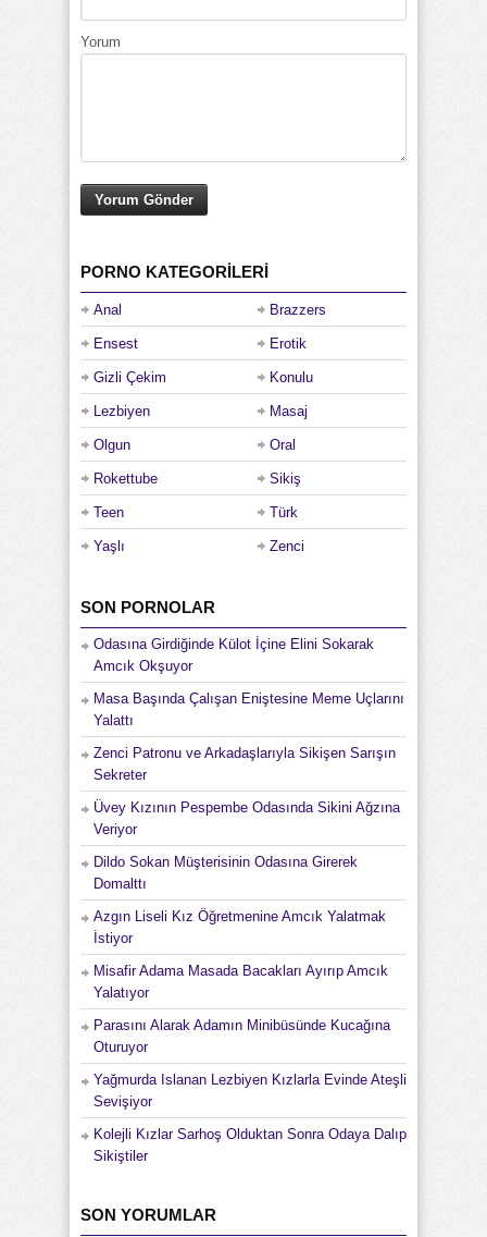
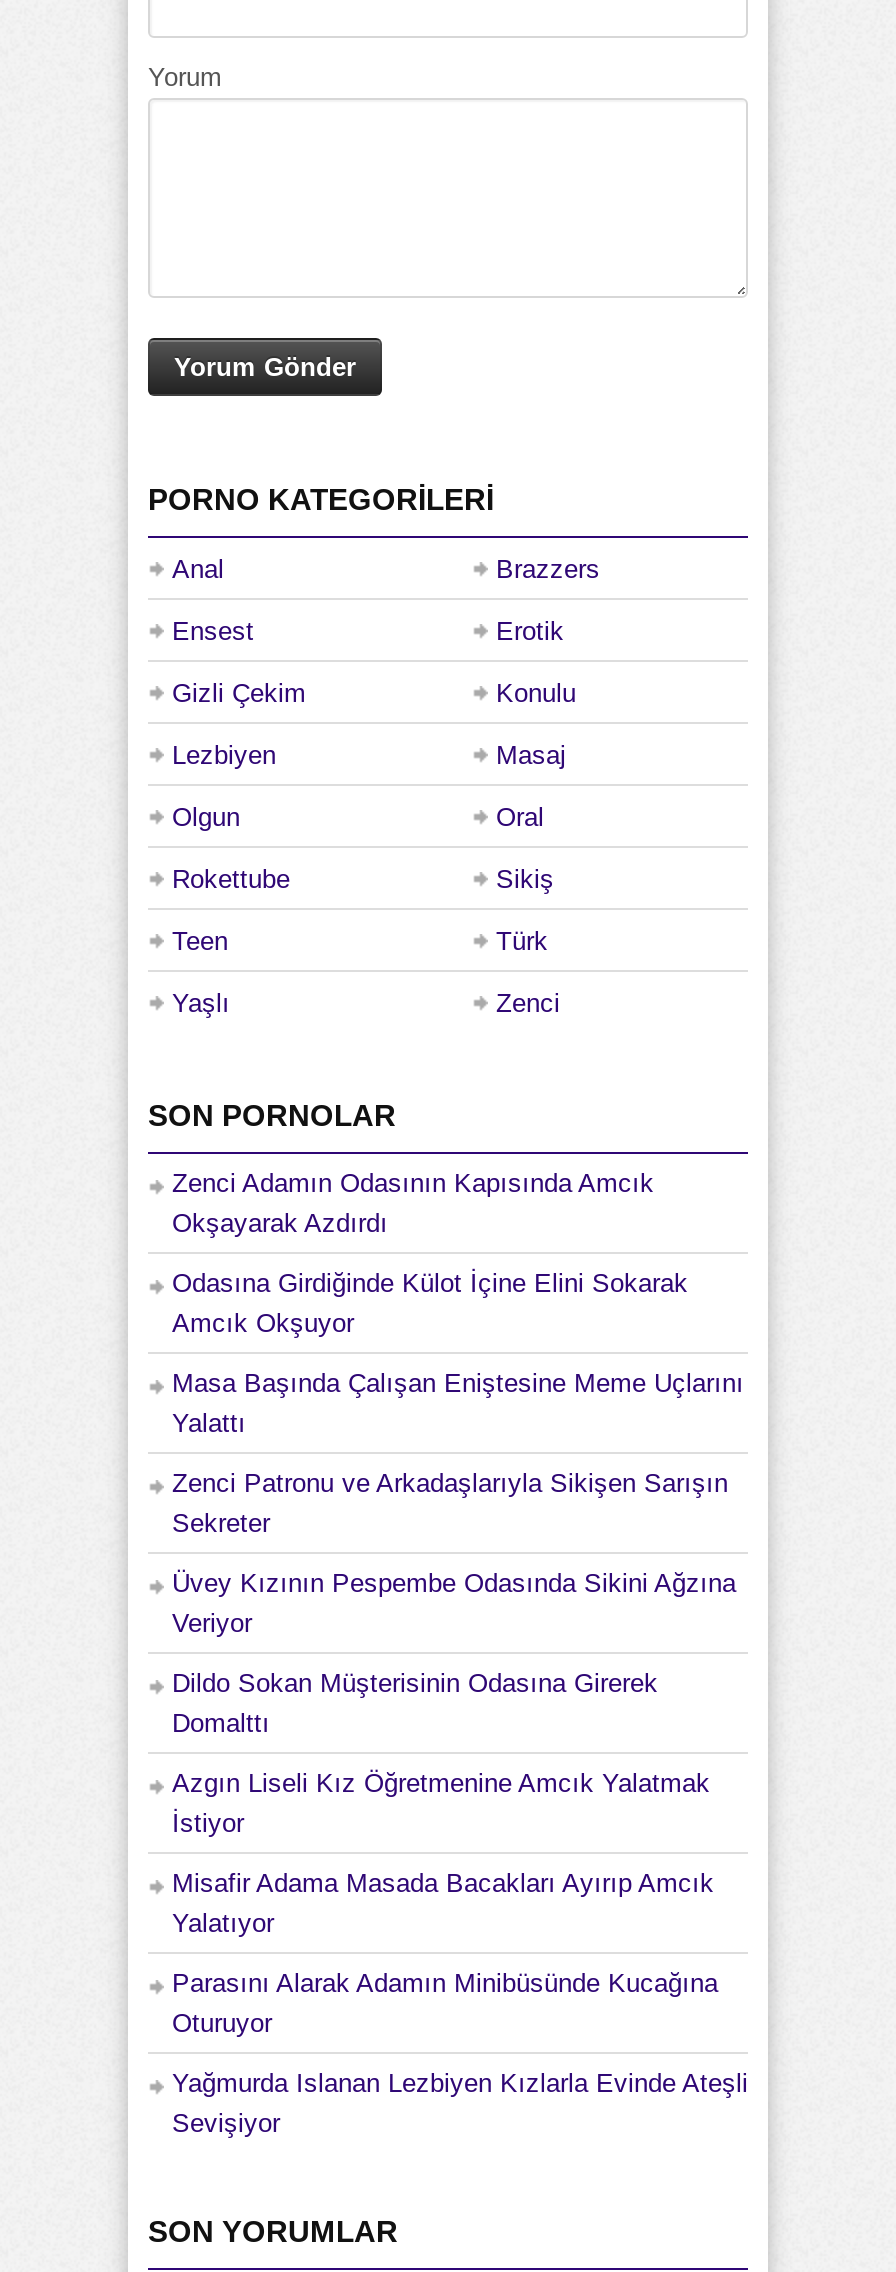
+ Zenci Adamın Odasının Kapısında Amcık
+ Okşayarak Azdırdı

moved down: Odasına Girdiğinde Külot İçine Elini Sokarak | Amcık Okşuyor | Masa Başında Çalışan Eniştesine Meme Uçlarını | ... | Yağmurda Islanan Lezbiyen Kızlarla Evinde Ateşli | Sevişiyor

- Kolejli Kızlar Sarhoş Olduktan Sonra Odaya Dalıp
- Sikiştiler
